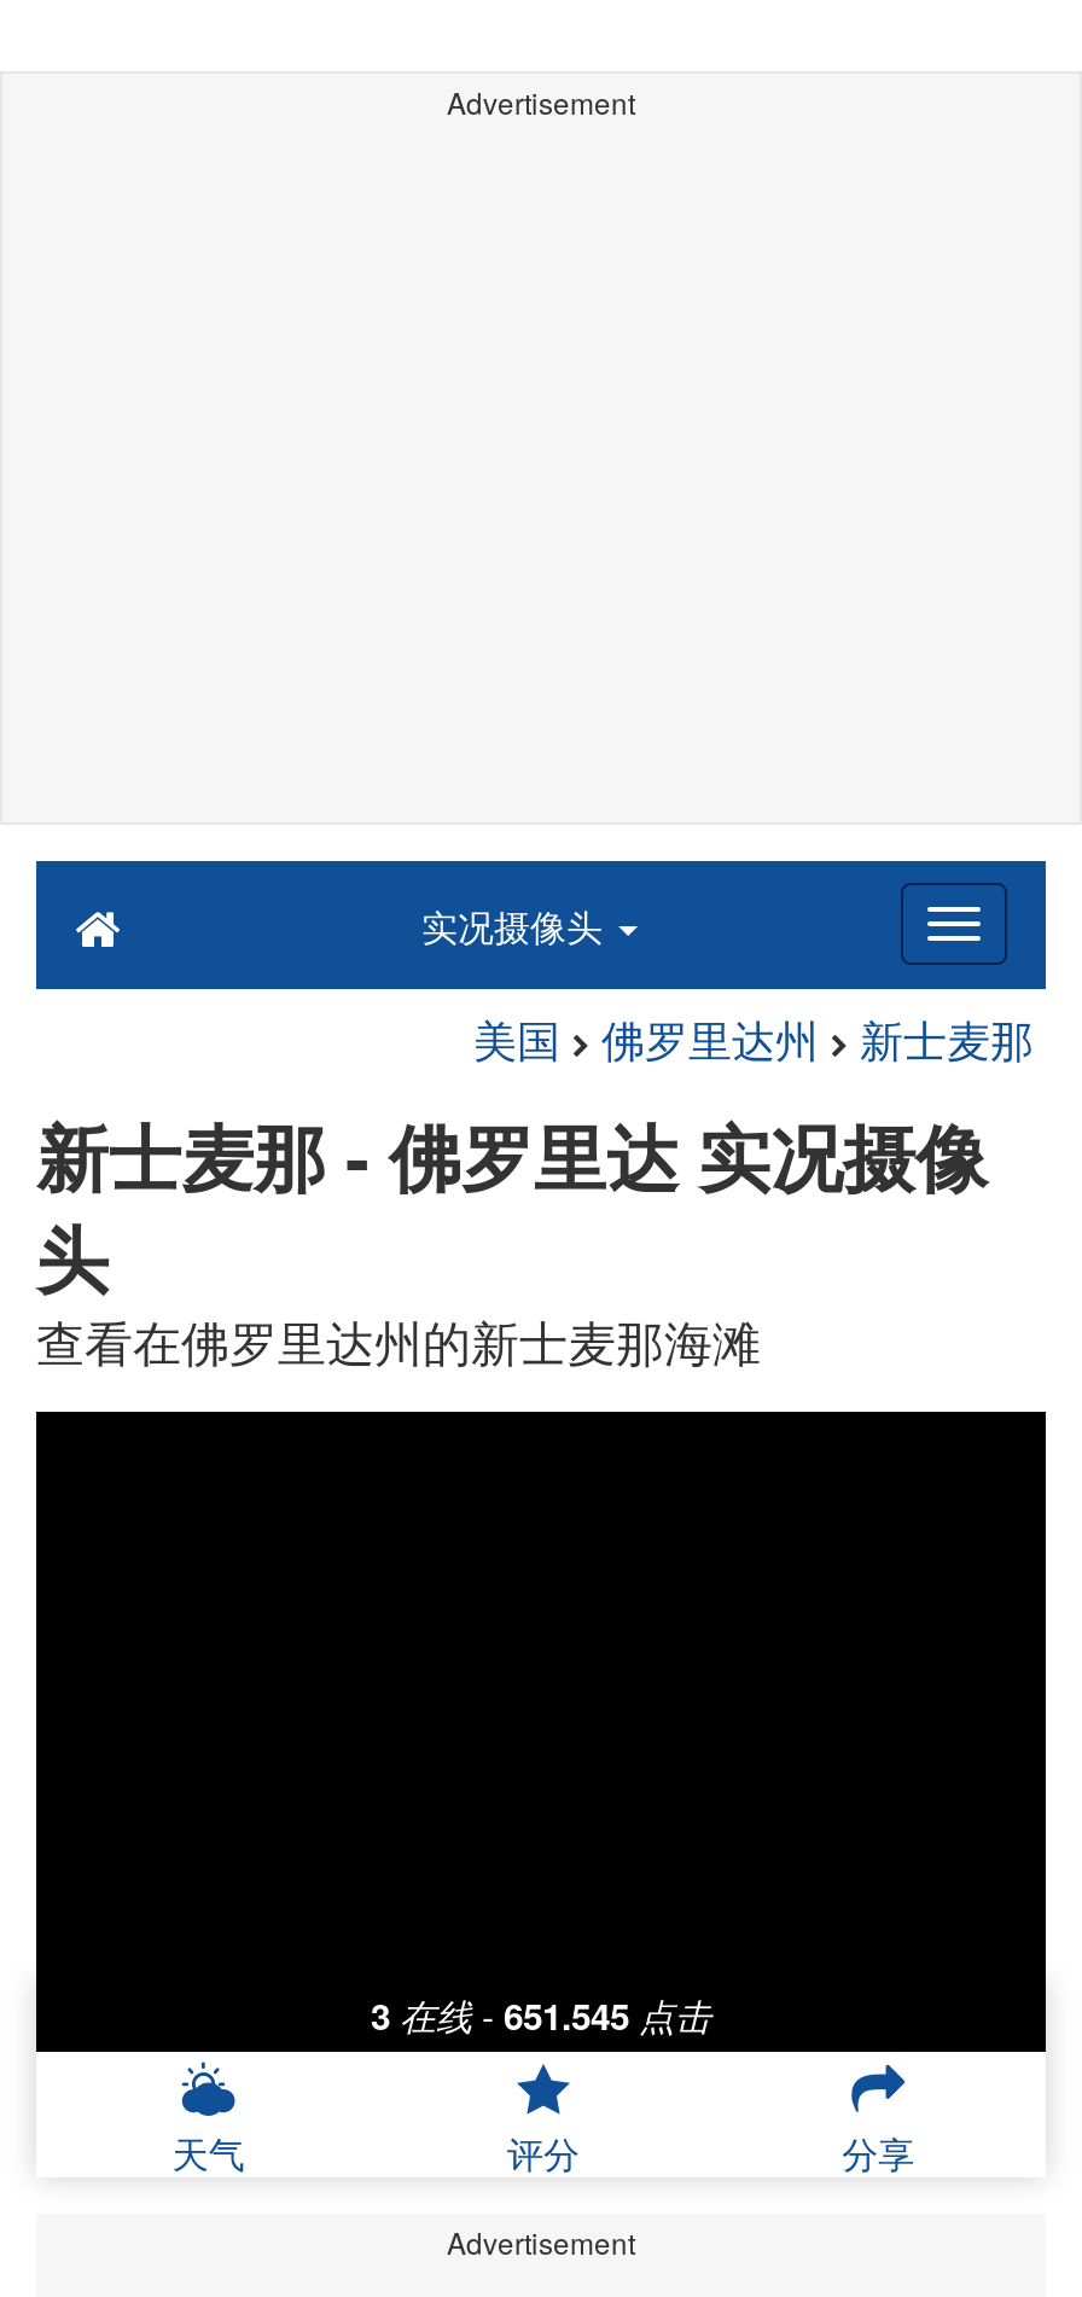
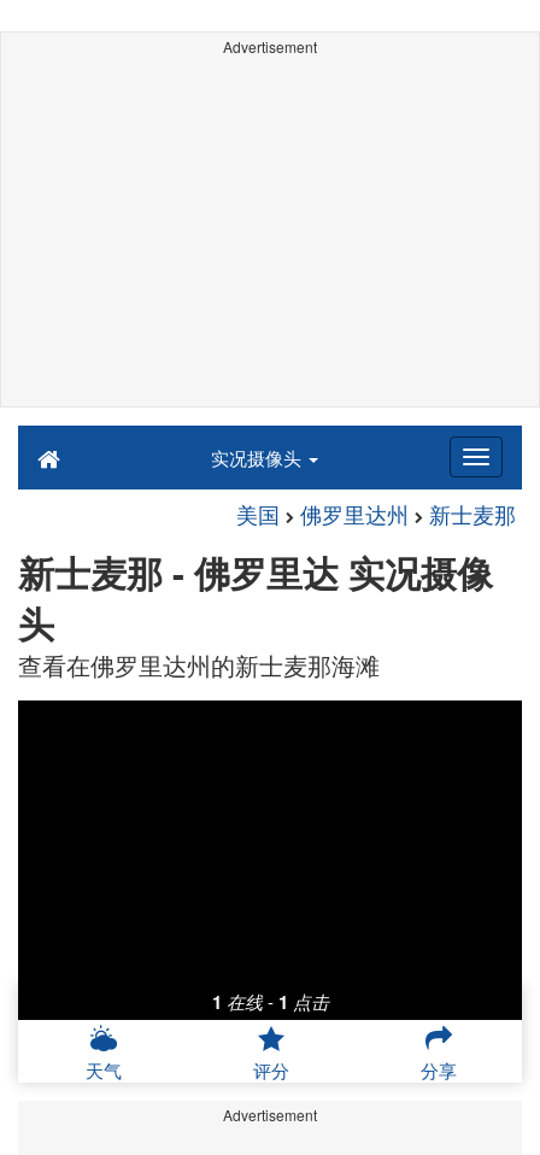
- 3 在线 - 651.545 点击
+ 1 在线 - 1 点击
